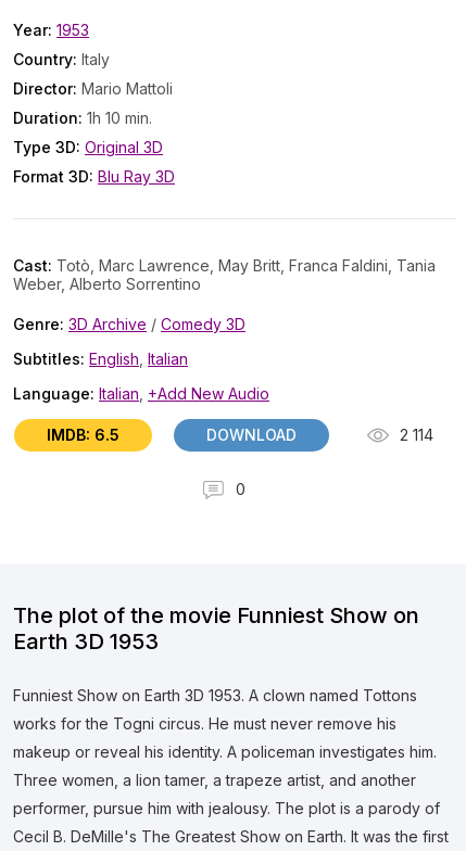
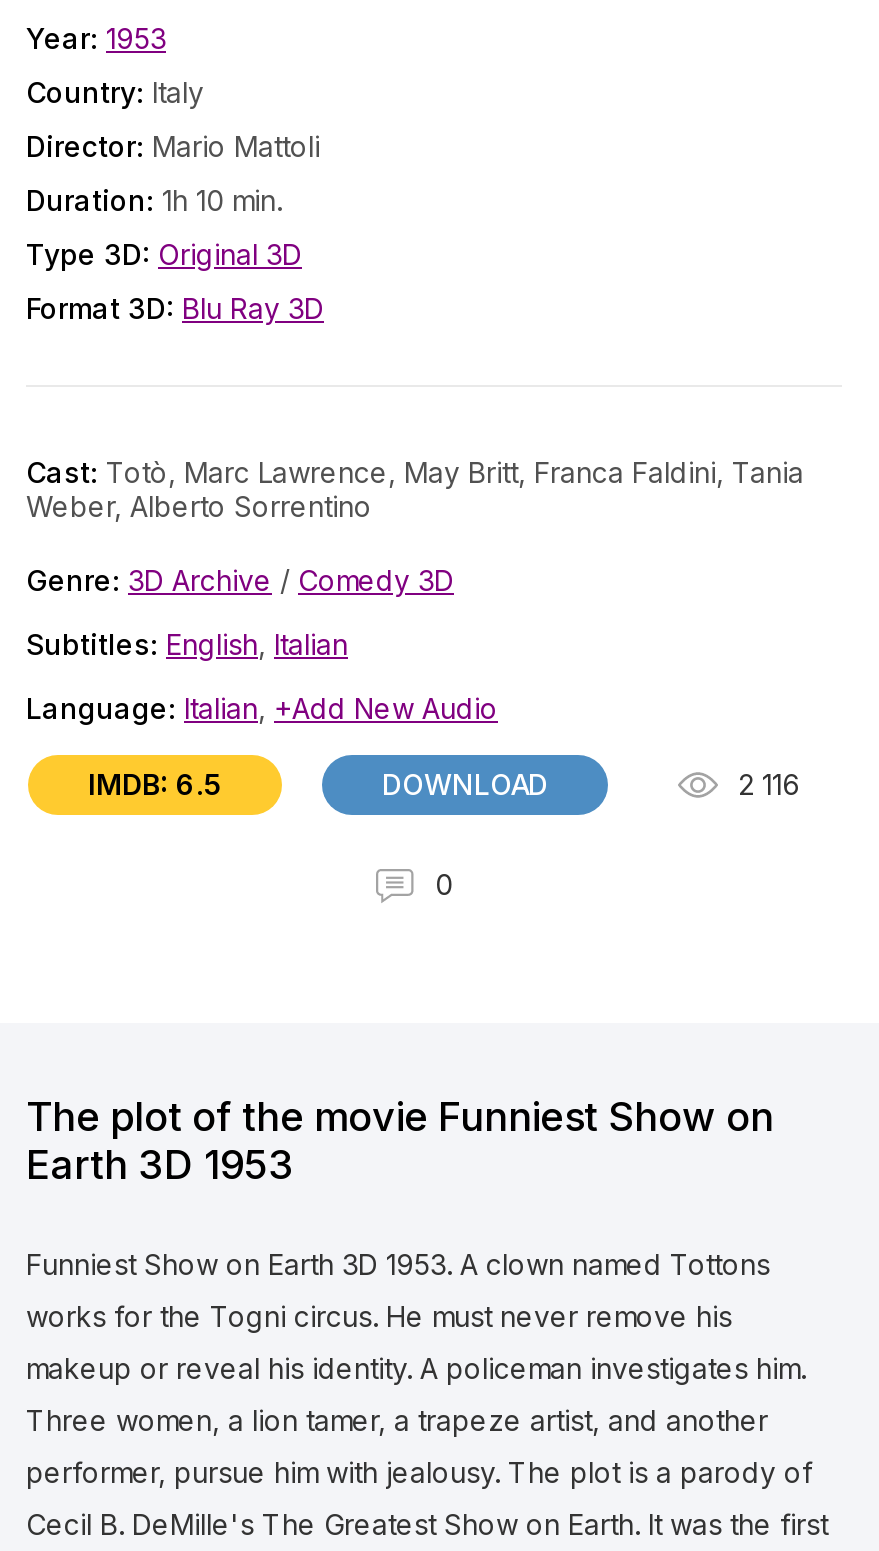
- 2 114
+ 2 116
